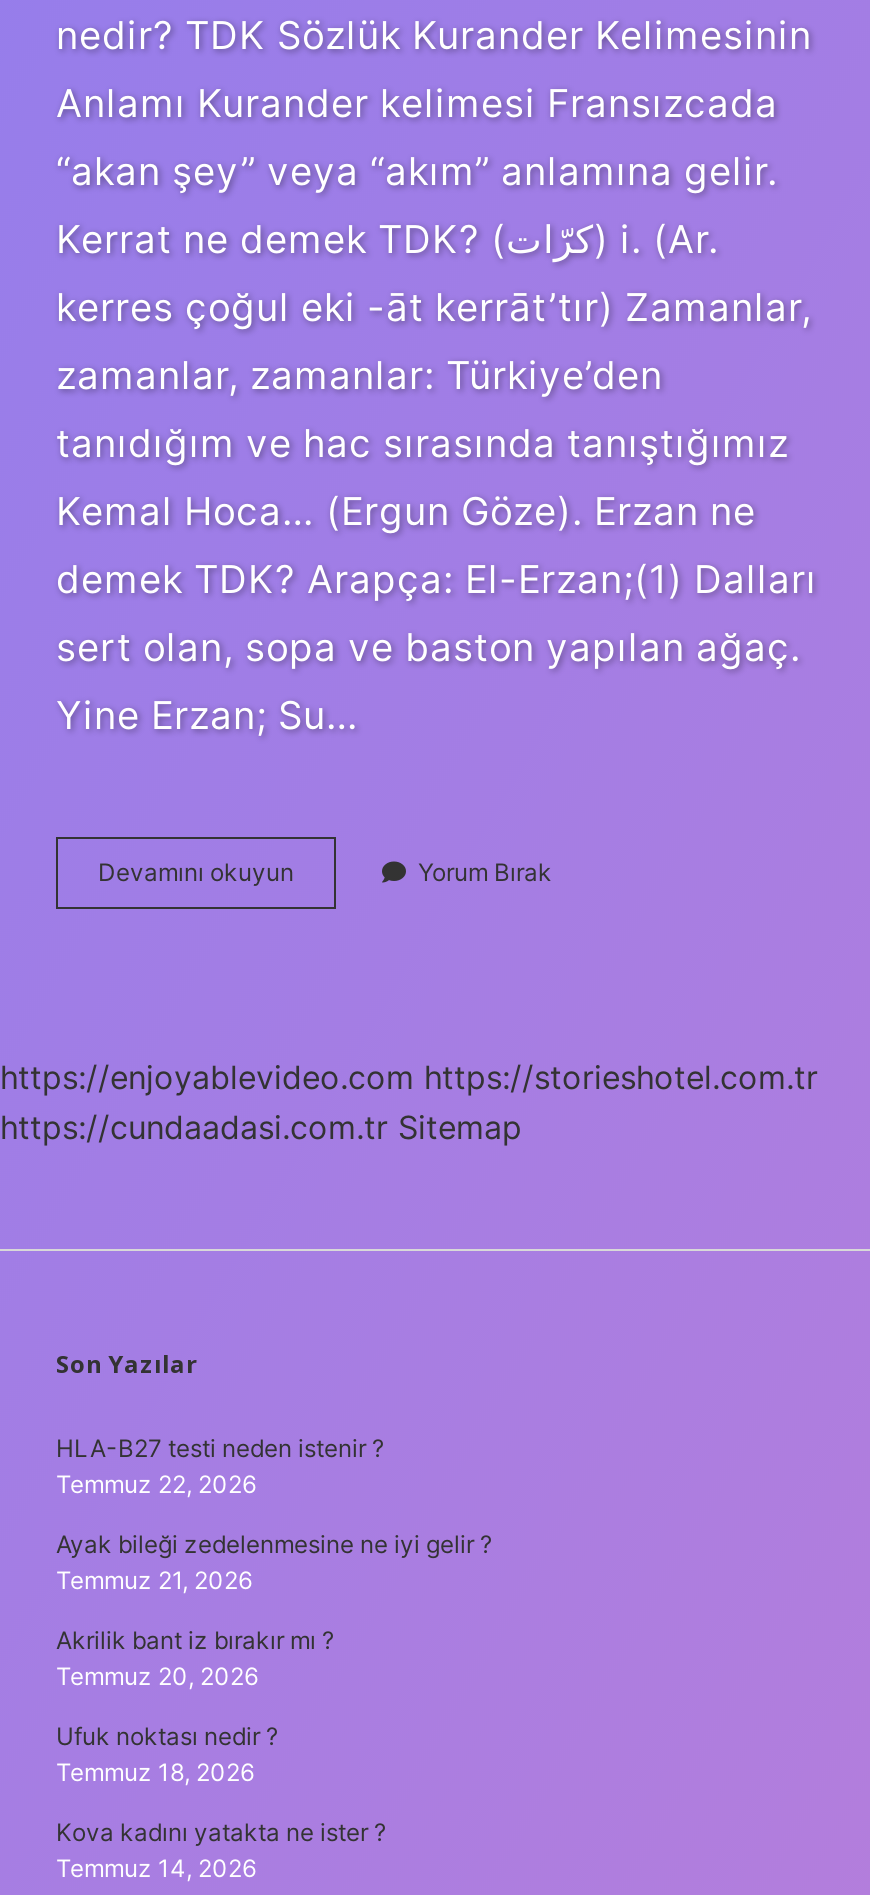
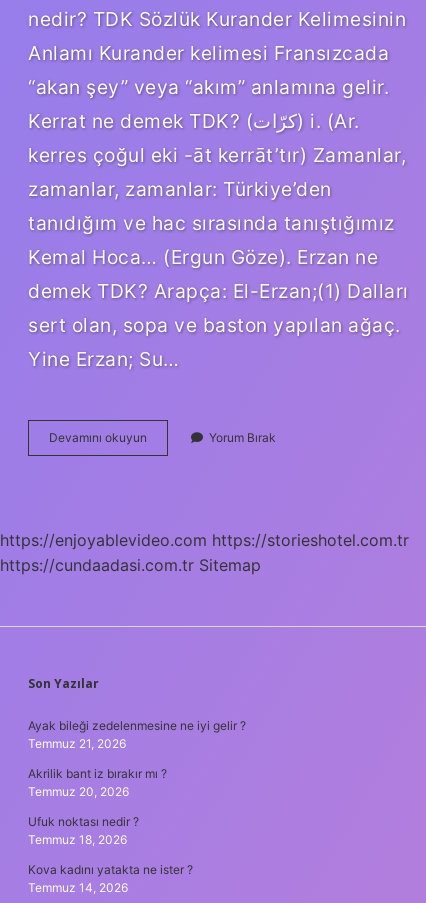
- HLA-B27 testi neden istenir ?
- Temmuz 22, 2026
